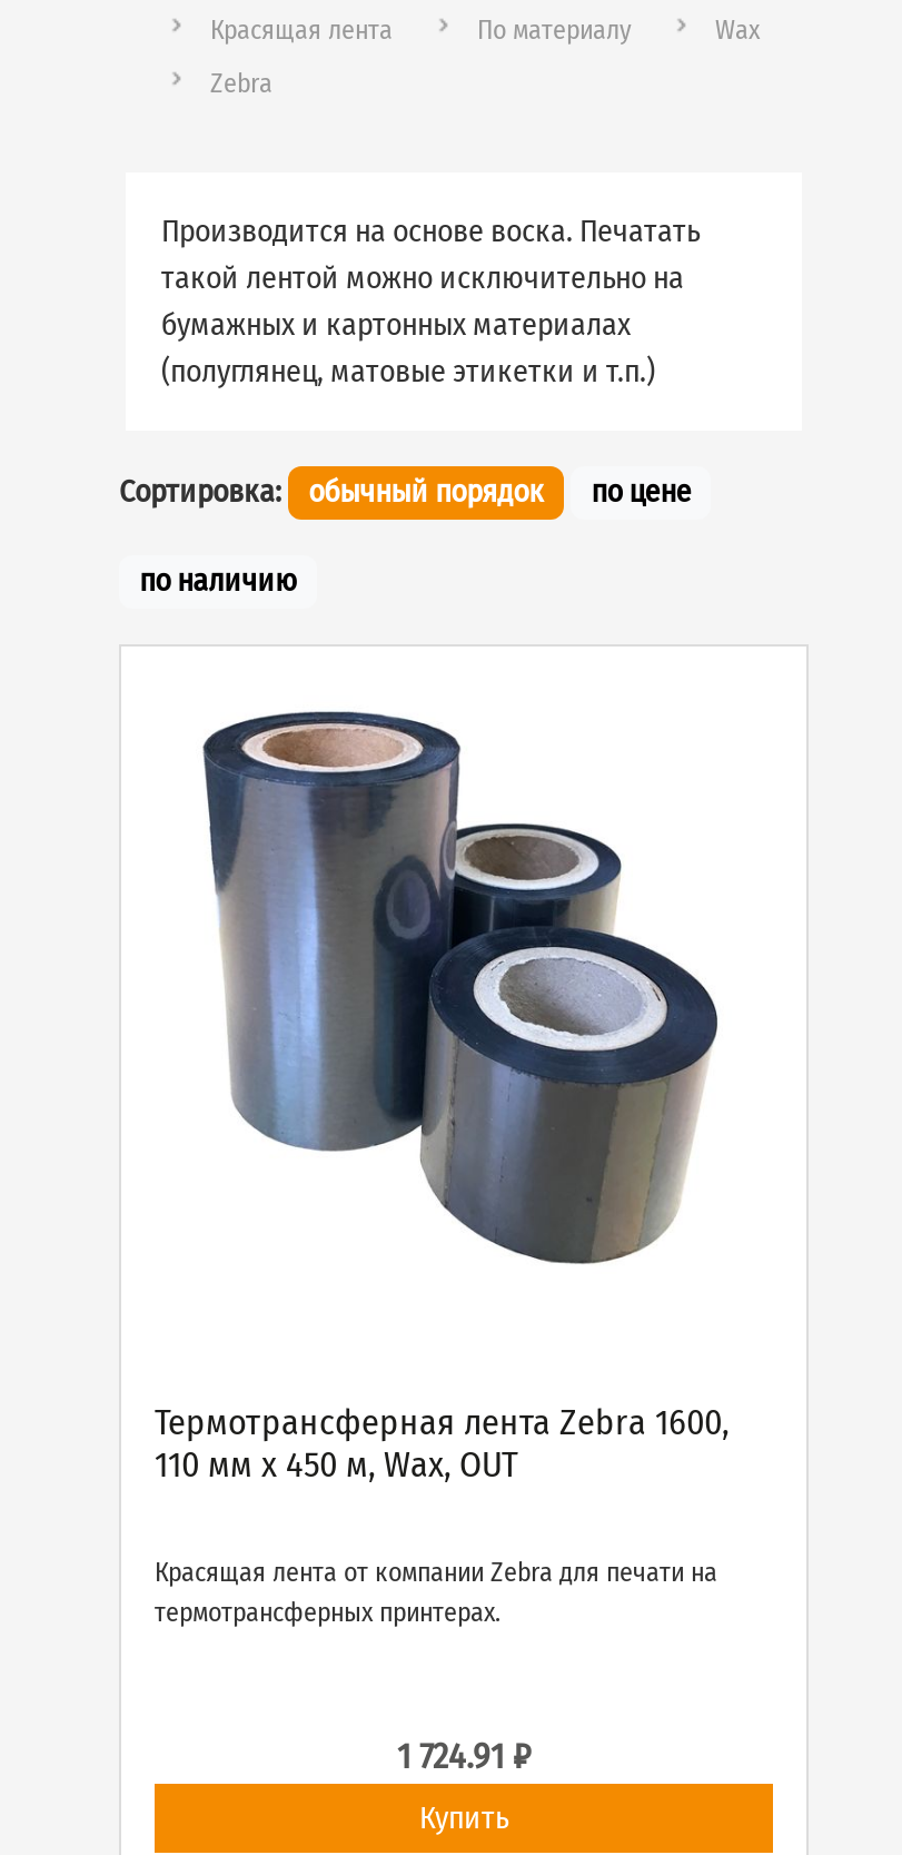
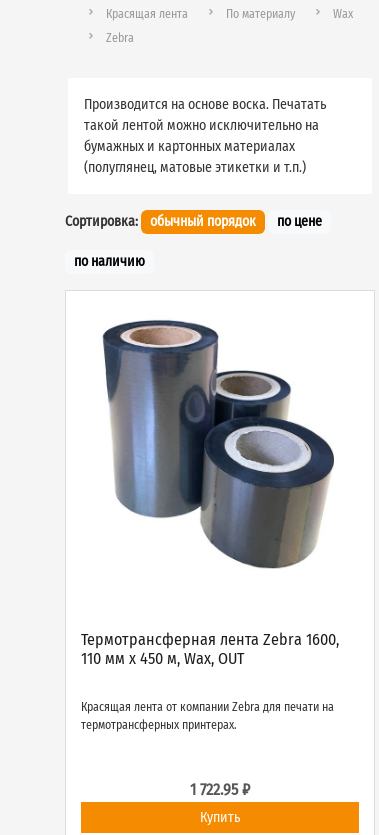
- 1 724.91 ₽
+ 1 722.95 ₽
